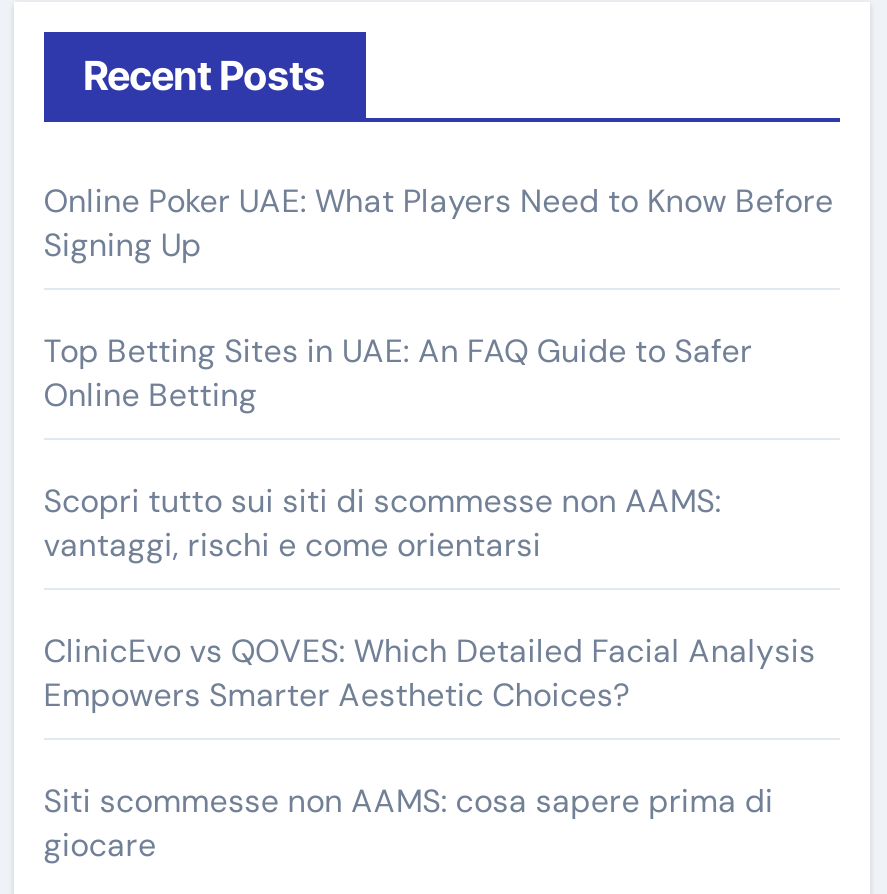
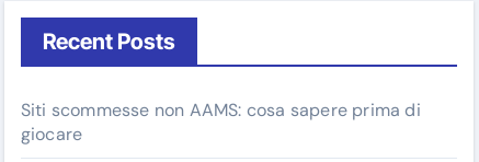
- Online Poker UAE: What Players Need to Know Before
- Signing Up
- Top Betting Sites in UAE: An FAQ Guide to Safer
- Online Betting
- Scopri tutto sui siti di scommesse non AAMS:
- vantaggi, rischi e come orientarsi
- ClinicEvo vs QOVES: Which Detailed Facial Analysis
- Empowers Smarter Aesthetic Choices?
